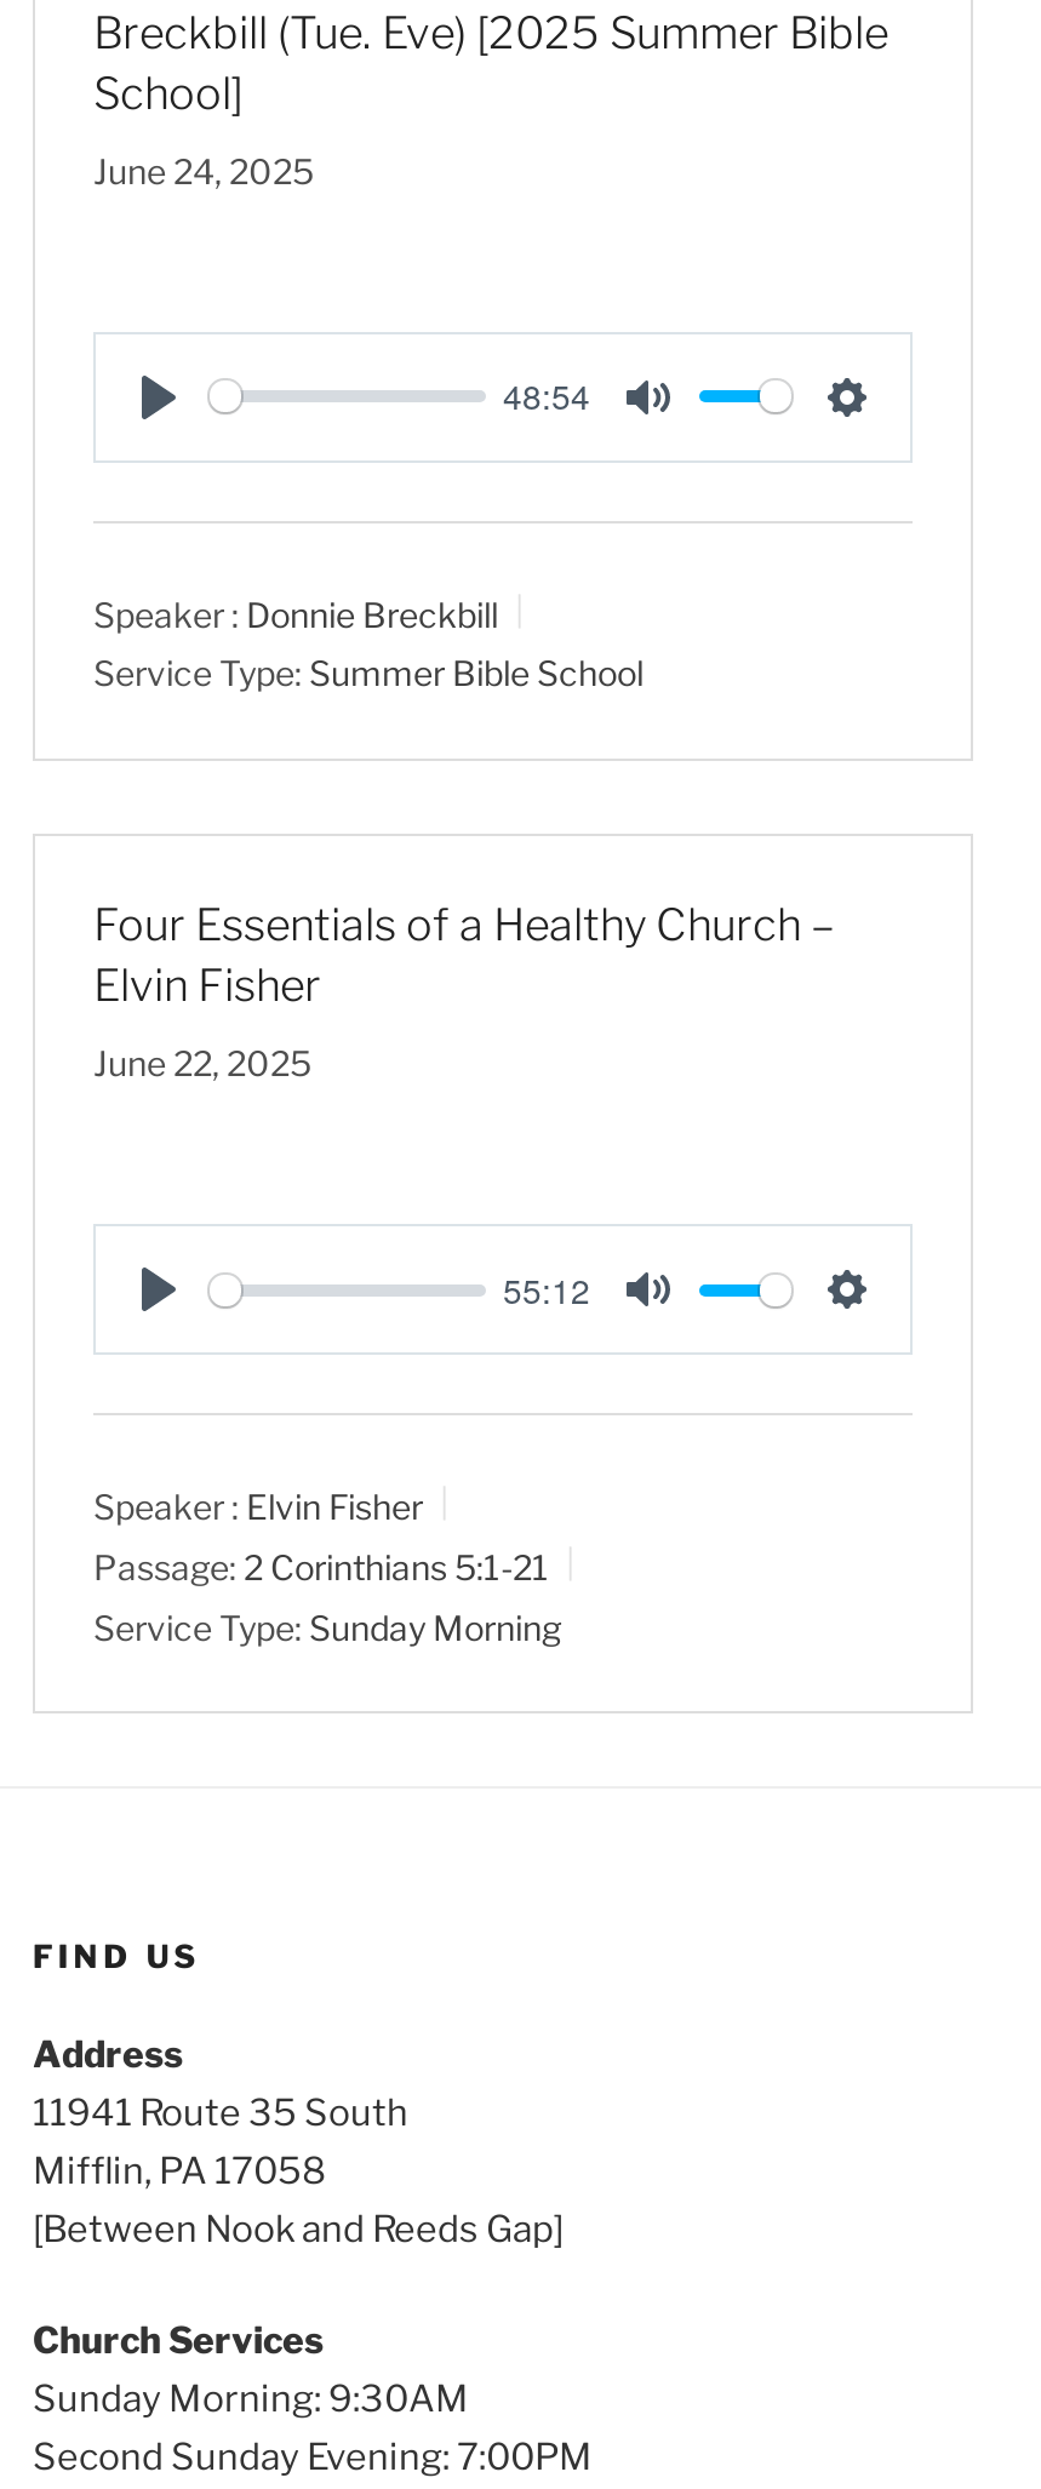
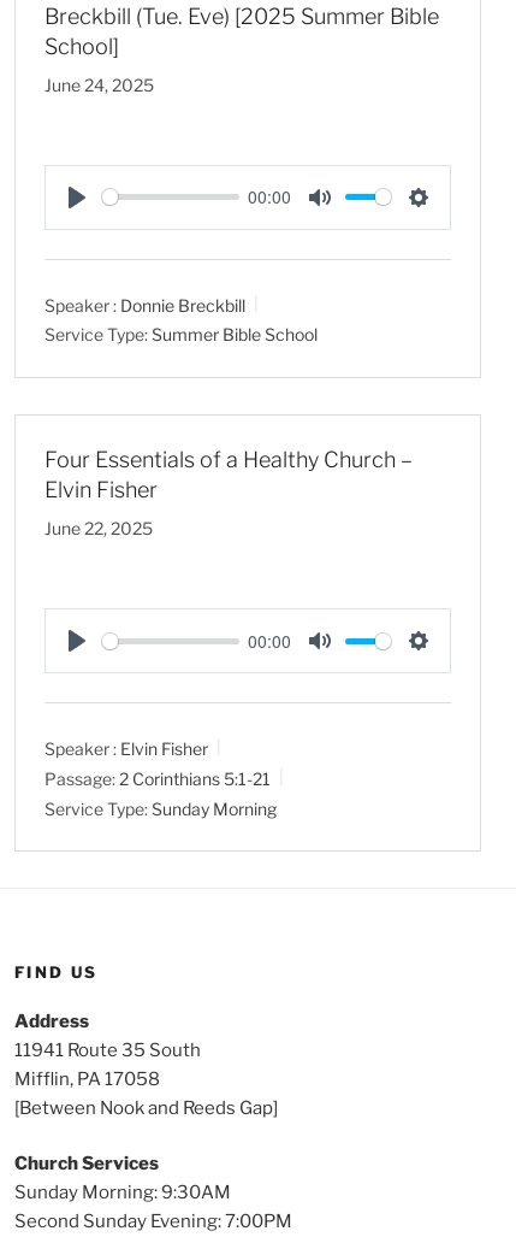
- 48:54
+ 00:00

- 55:12
+ 00:00
